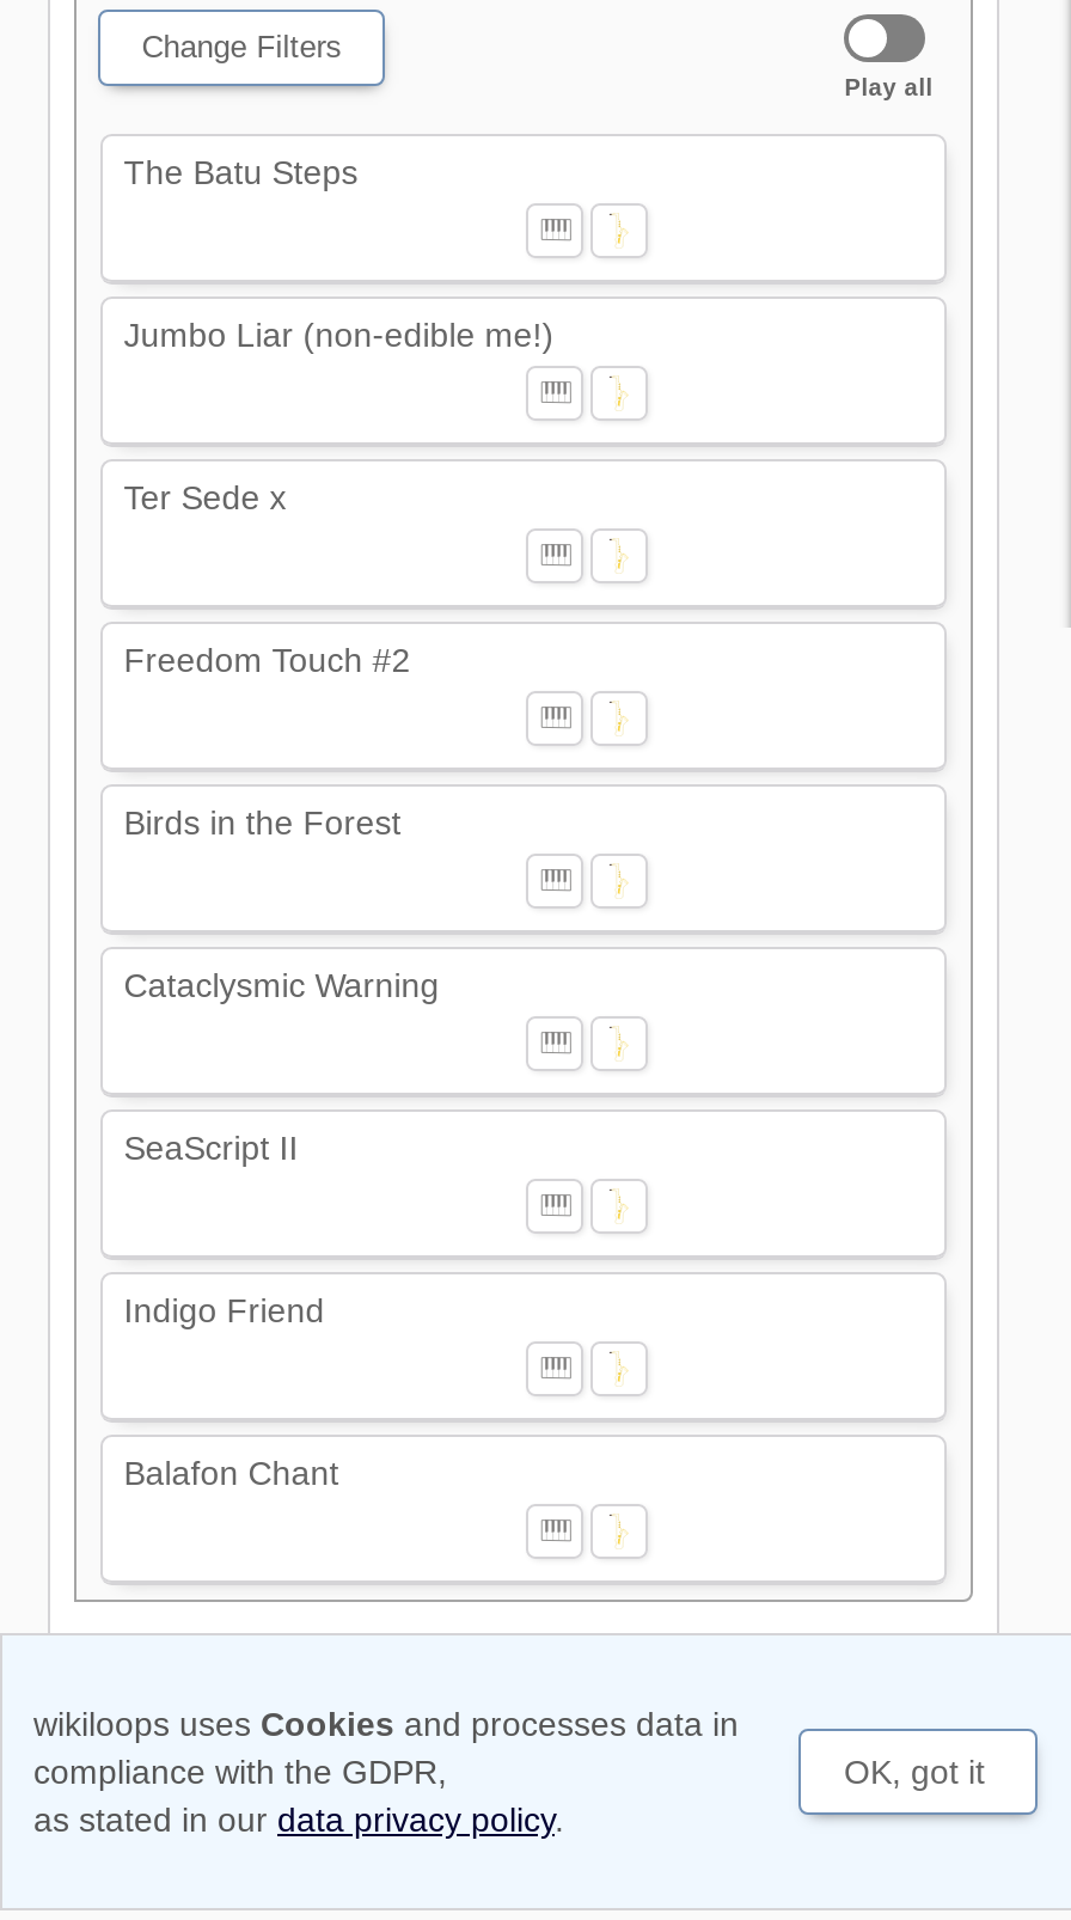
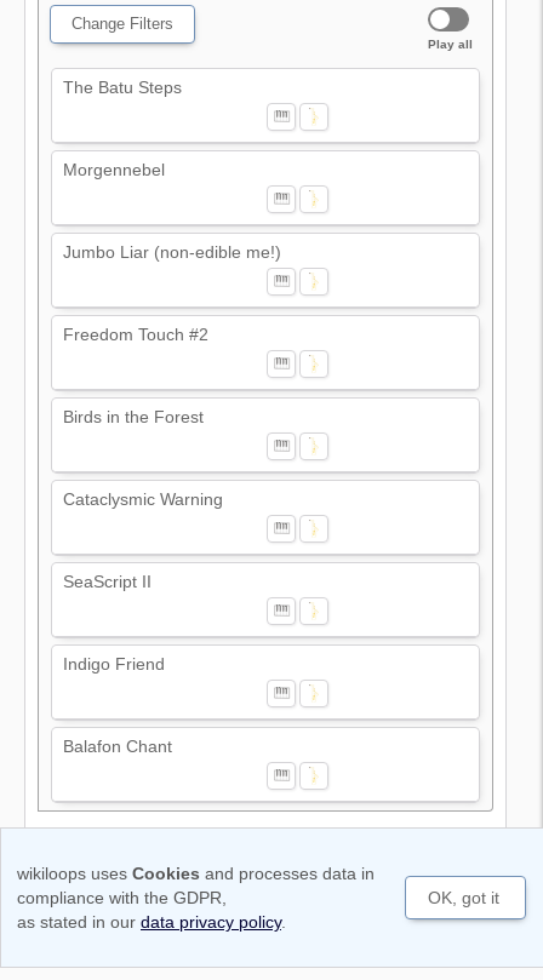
+ Morgennebel

moved down: Jumbo Liar (non-edible me!)

- Ter Sede x
